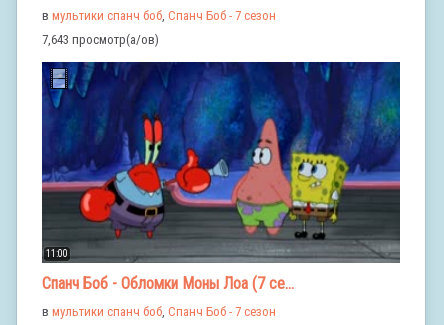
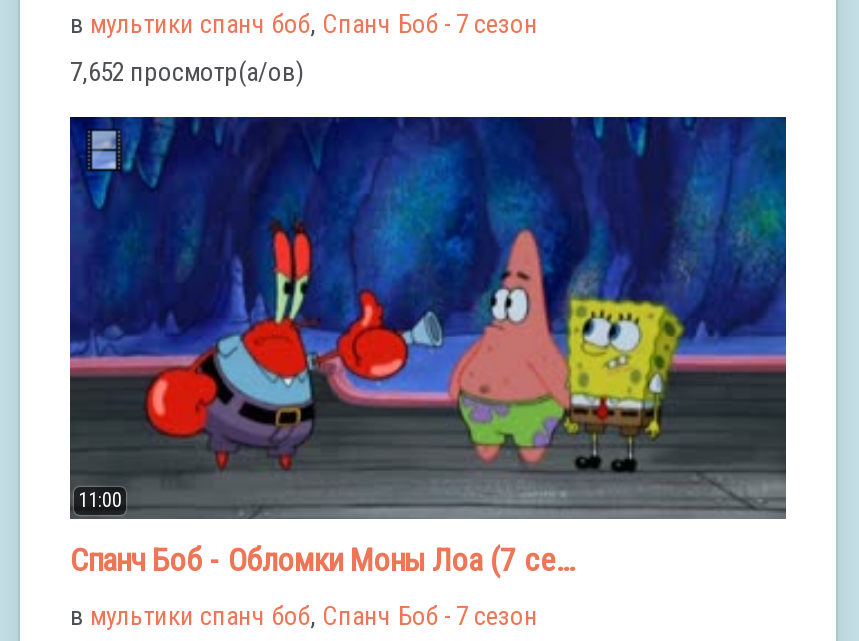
- 7,643 просмотр(а/ов)
+ 7,652 просмотр(а/ов)
